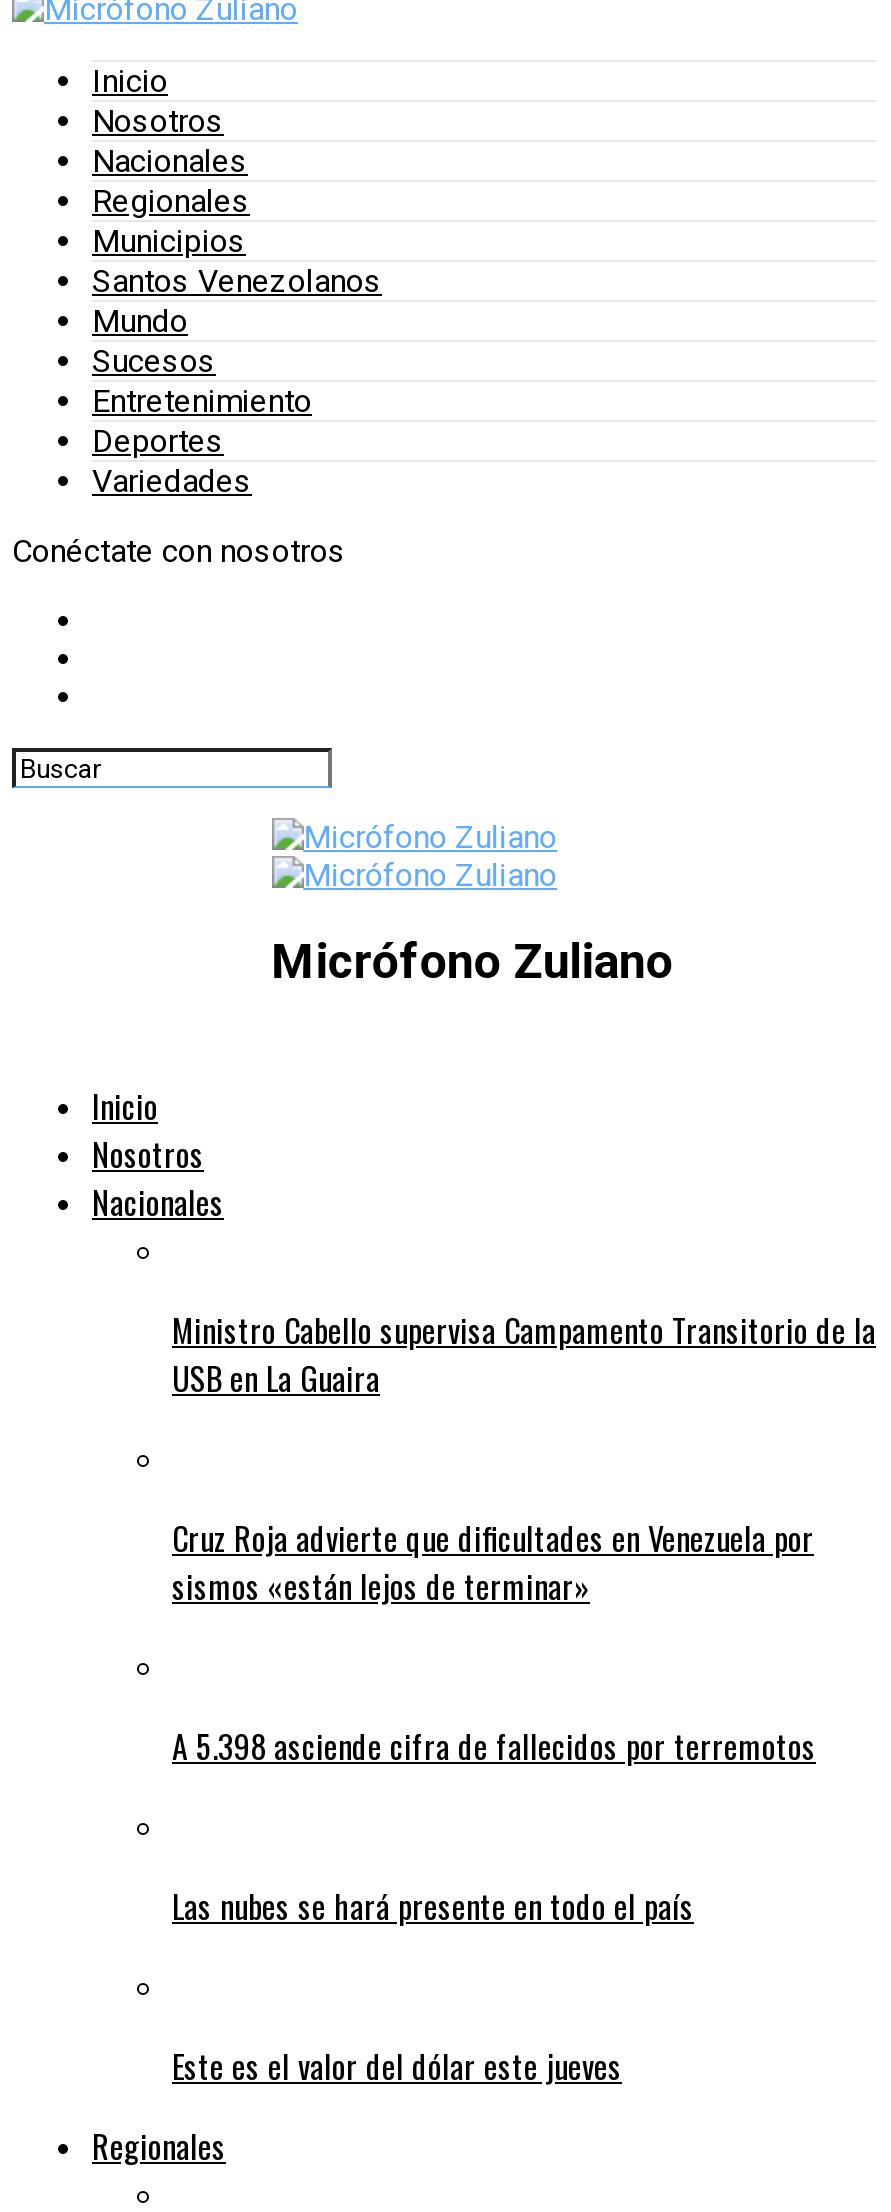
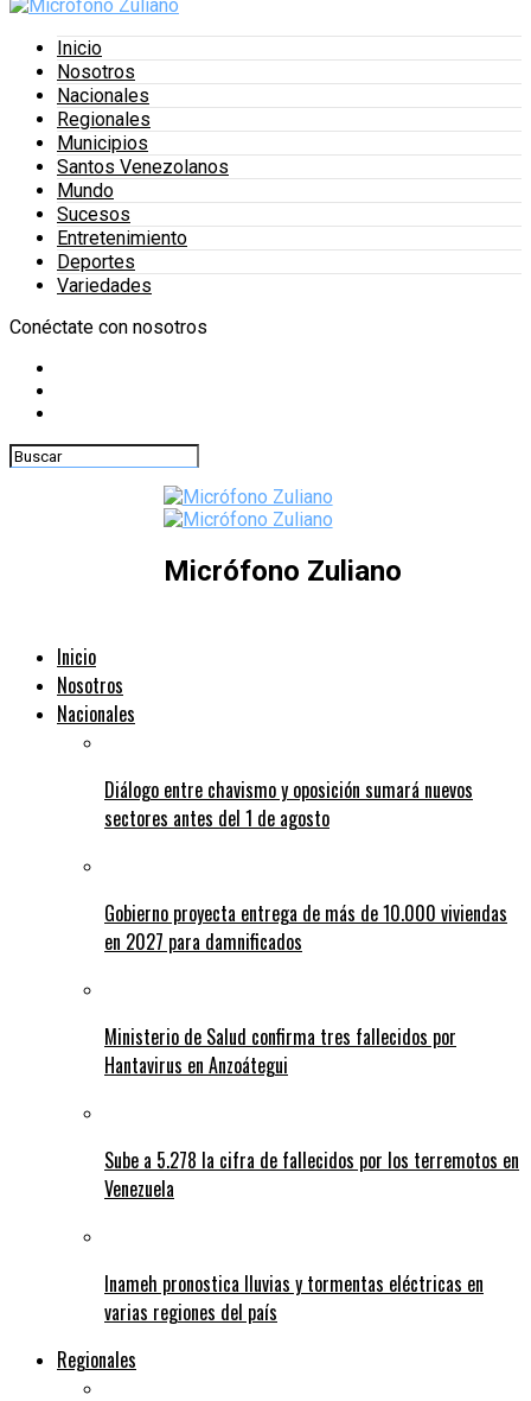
- Ministro Cabello supervisa Campamento Transitorio de la
- USB en La Guaira
+ Diálogo entre chavismo y oposición sumará nuevos
+ sectores antes del 1 de agosto

- Cruz Roja advierte que dificultades en Venezuela por
- sismos «están lejos de terminar»
+ Gobierno proyecta entrega de más de 10.000 viviendas
+ en 2027 para damnificados

- A 5.398 asciende cifra de fallecidos por terremotos
+ Ministerio de Salud confirma tres fallecidos por
+ Hantavirus en Anzoátegui

- Las nubes se hará presente en todo el país
+ Sube a 5.278 la cifra de fallecidos por los terremotos en
+ Venezuela

- Este es el valor del dólar este jueves
+ Inameh pronostica lluvias y tormentas eléctricas en
+ varias regiones del país
